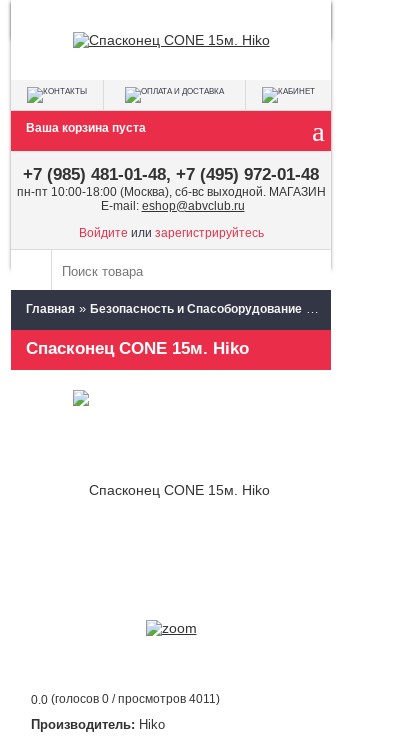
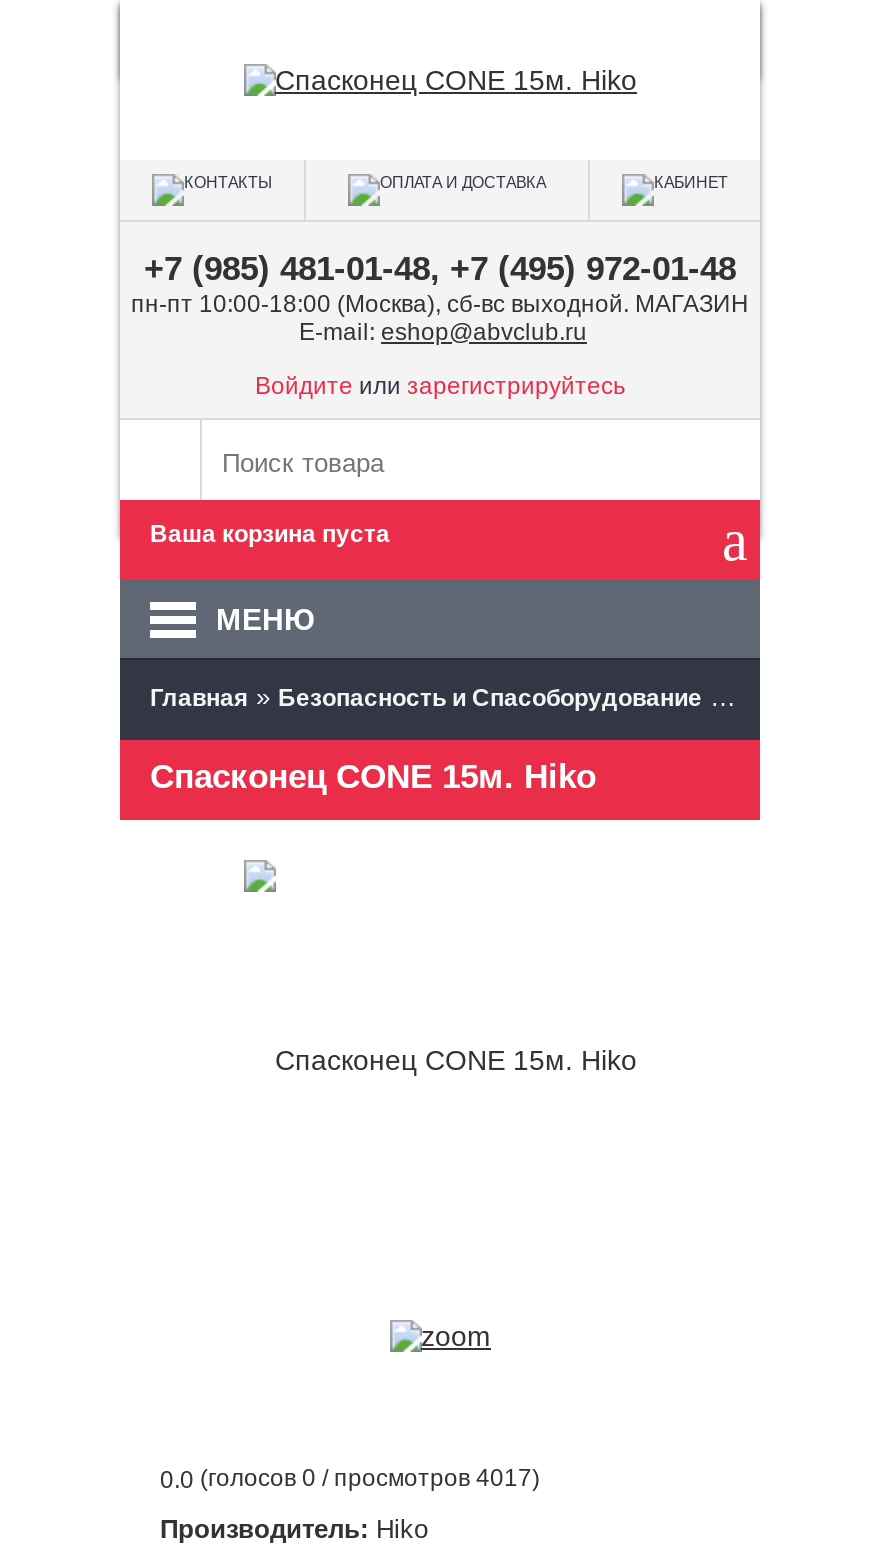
moved down: Ваша корзина пуста

moved up: +7 (985) 481-01-48, +7 (495) 972-01-48 | пн-пт 10:00-18:00 (Москва), сб-вс выходной. МАГАЗИН | E-mail: eshop@abvclub.ru | Войдите или зарегистрируйтесь

+ [image]
+ МЕНЮ

- 0.0 (голосов 0 / просмотров 4011)
+ 0.0 (голосов 0 / просмотров 4017)
